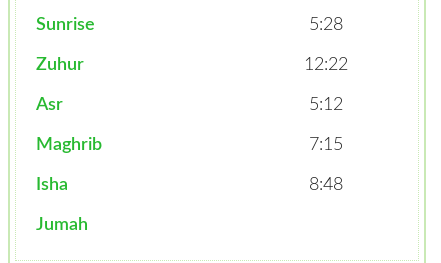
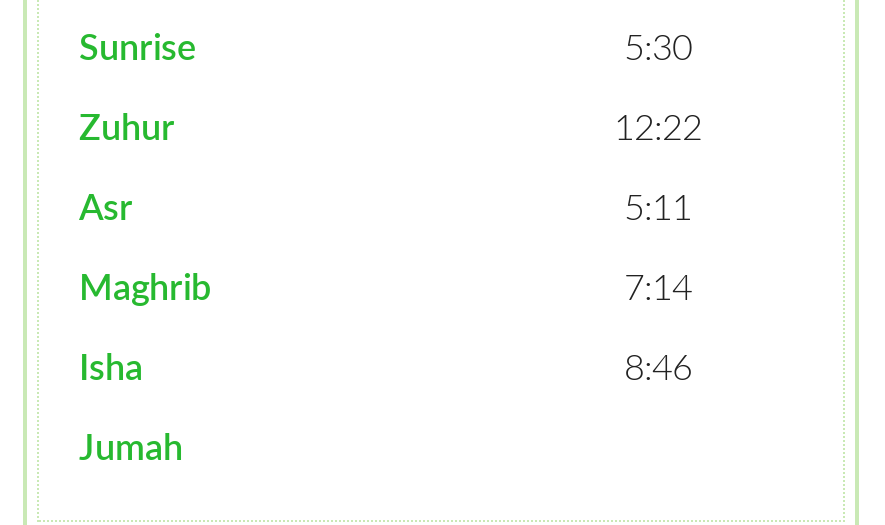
- 5:28
+ 5:30

- 5:12
+ 5:11

- 7:15
+ 7:14

- 8:48
+ 8:46
